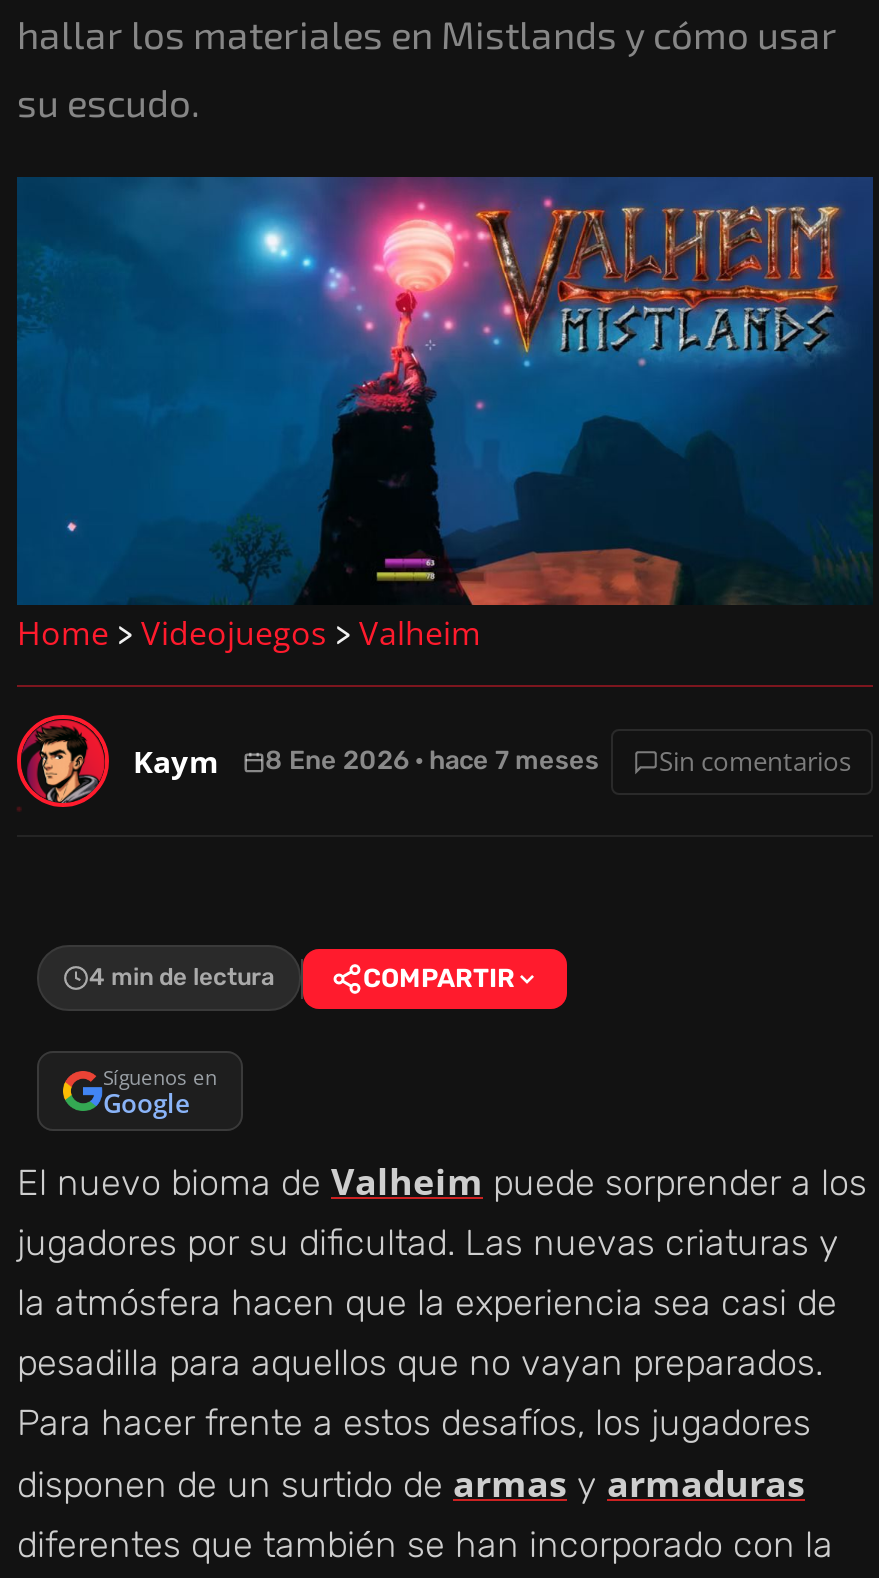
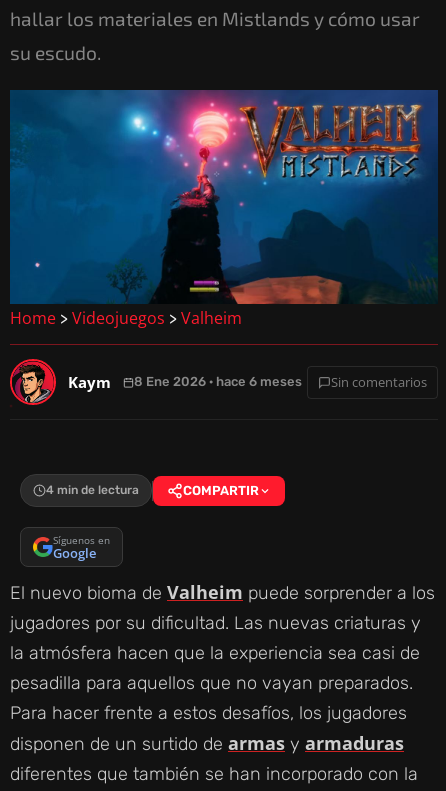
- 8 Ene 2026 · hace 7 meses
+ 8 Ene 2026 · hace 6 meses
